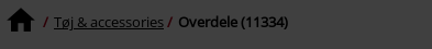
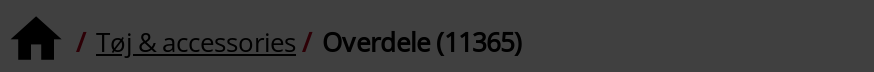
- Tøj & accessories Overdele (11334)
+ Tøj & accessories Overdele (11365)
